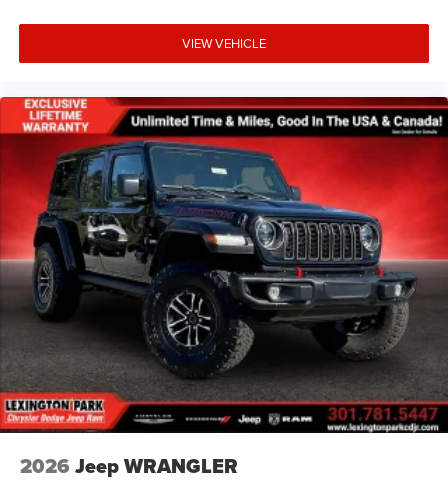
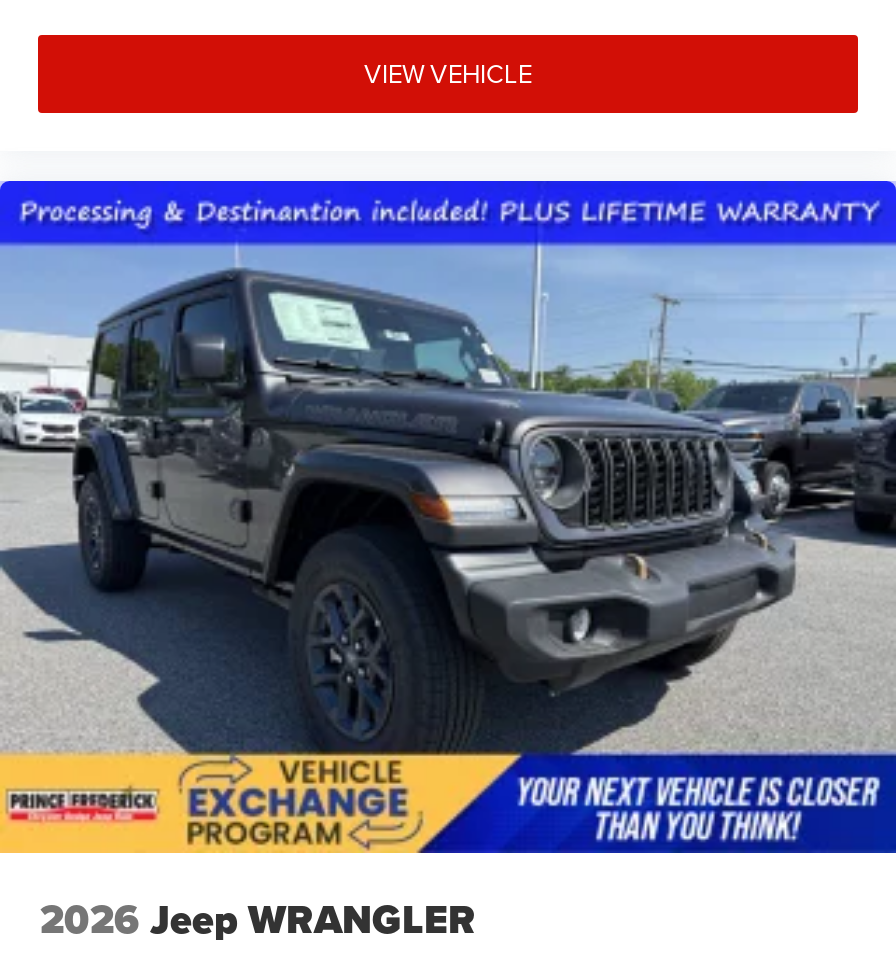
- [image]
+ [image]
